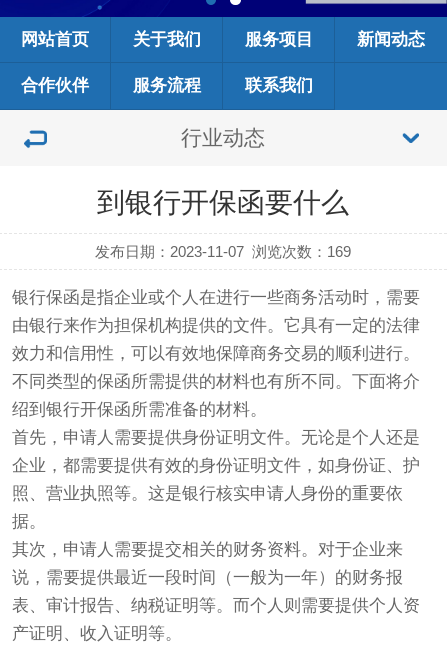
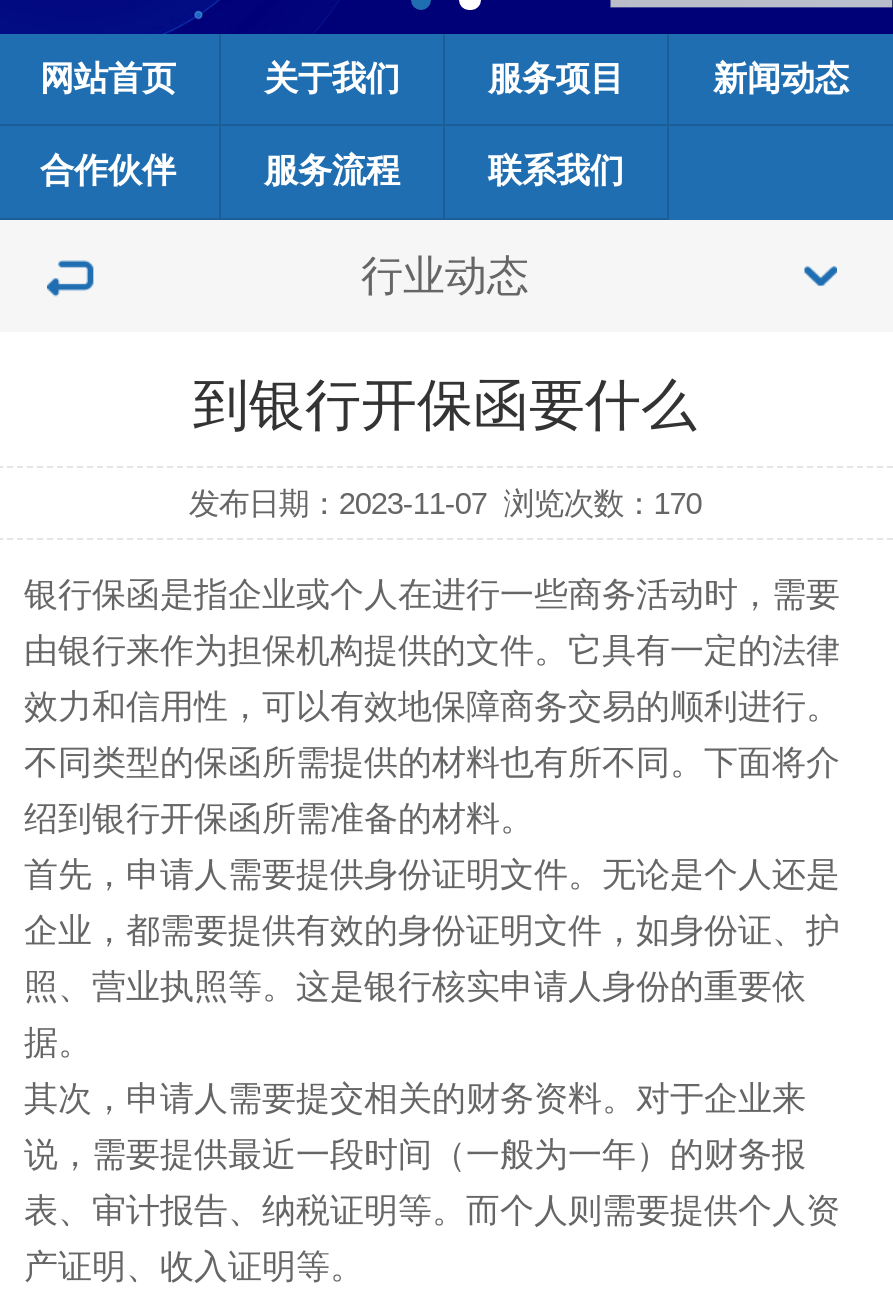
- 发布日期：2023-11-07 浏览次数：169
+ 发布日期：2023-11-07 浏览次数：170
